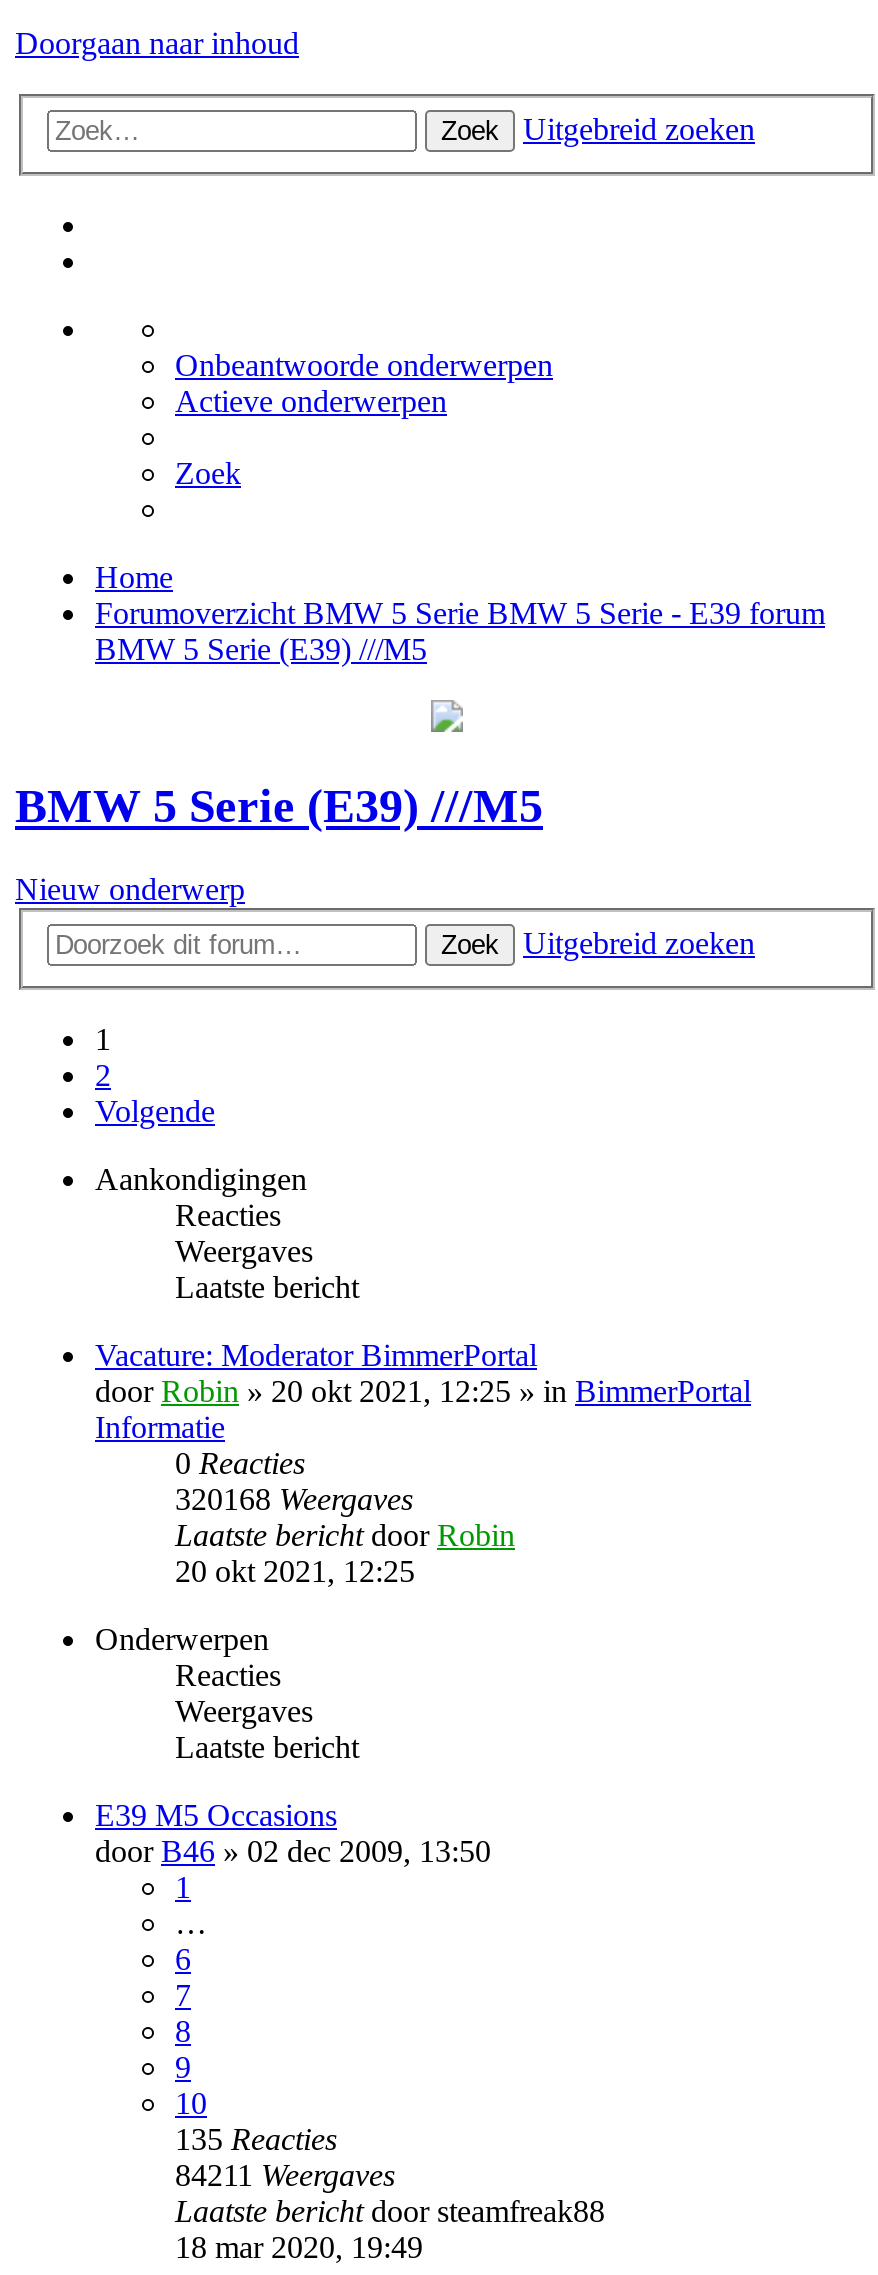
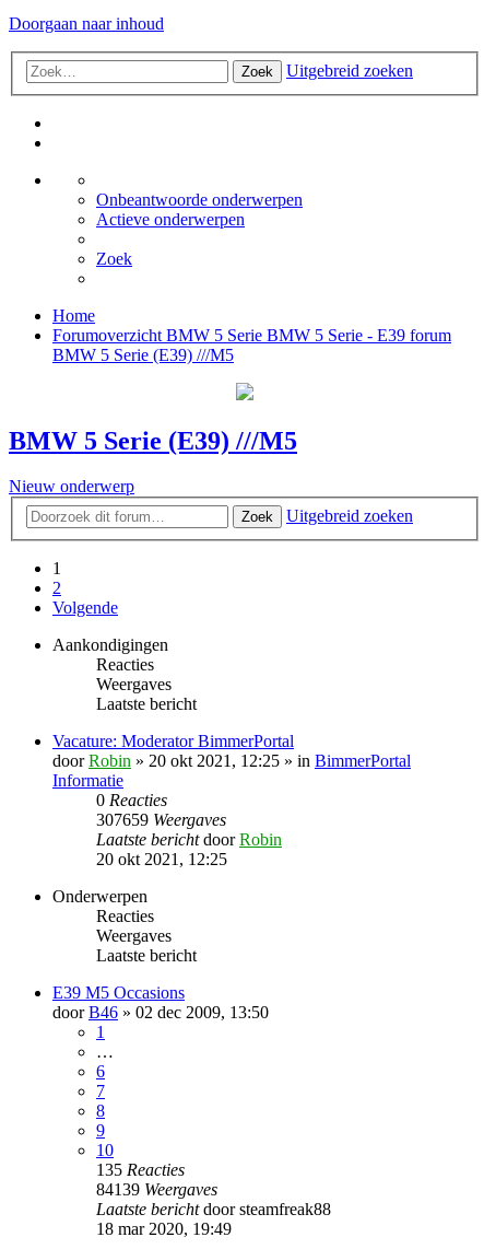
- 320168 Weergaves
+ 307659 Weergaves

- 84211 Weergaves
+ 84139 Weergaves
